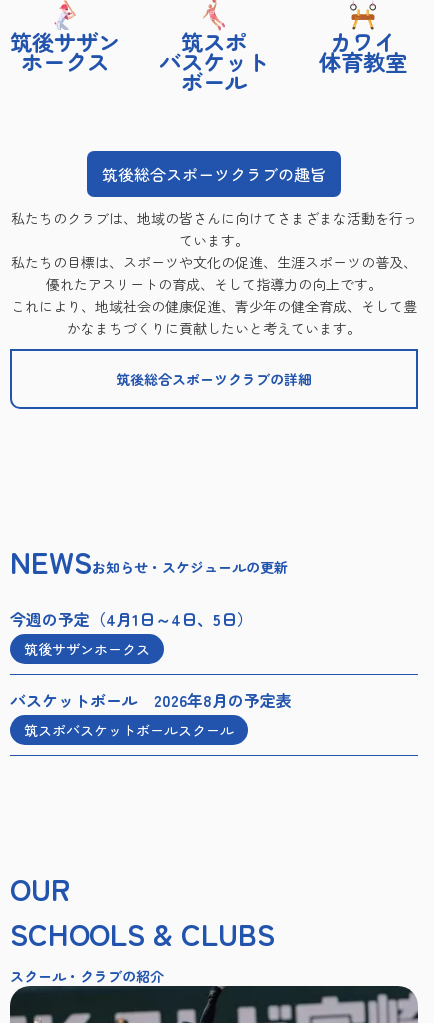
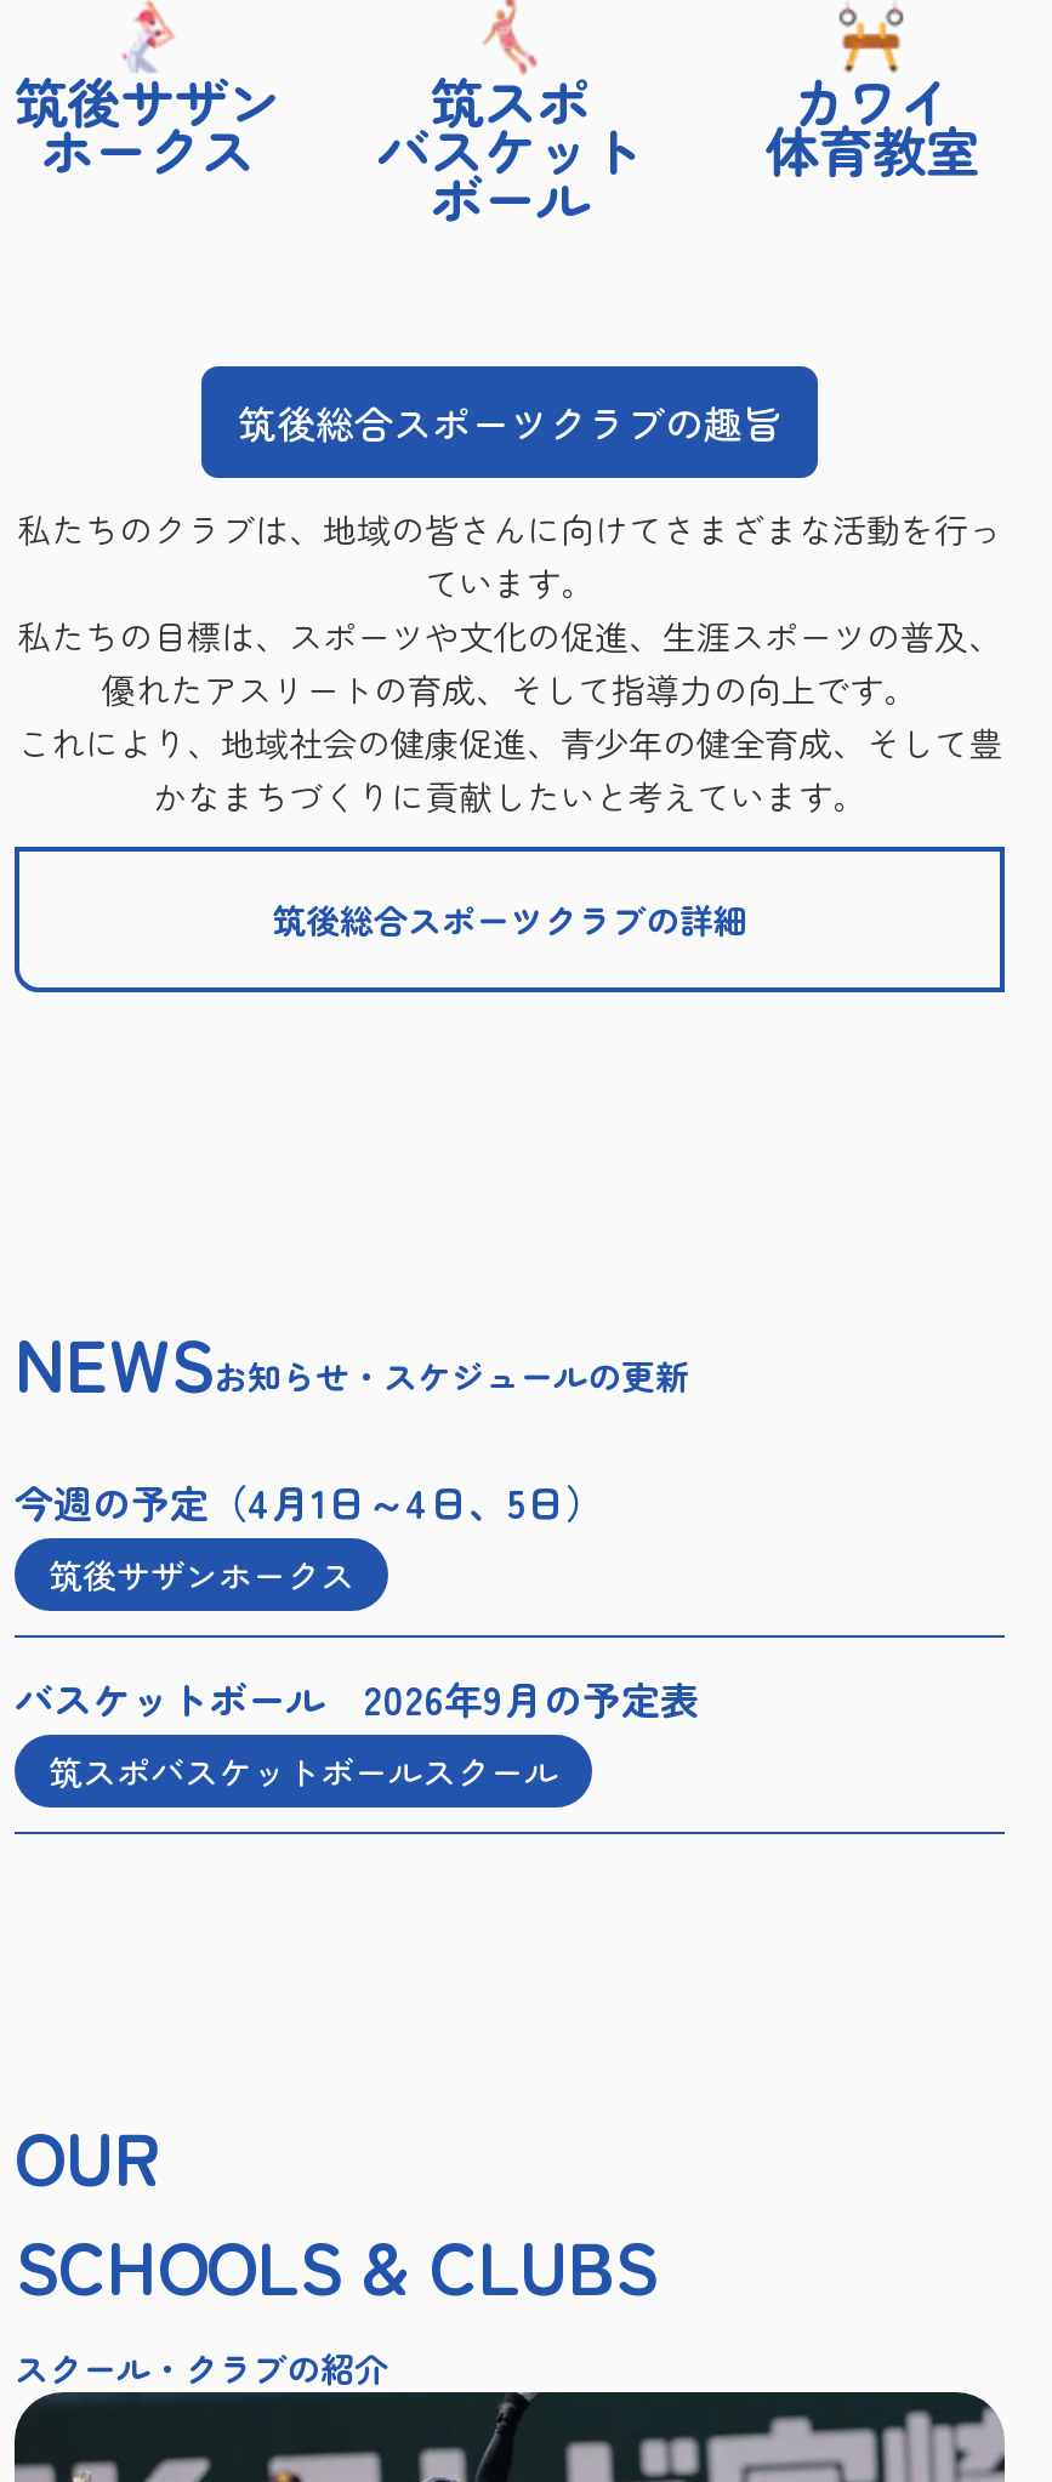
- バスケットボール 2026年8月の予定表
+ バスケットボール 2026年9月の予定表
